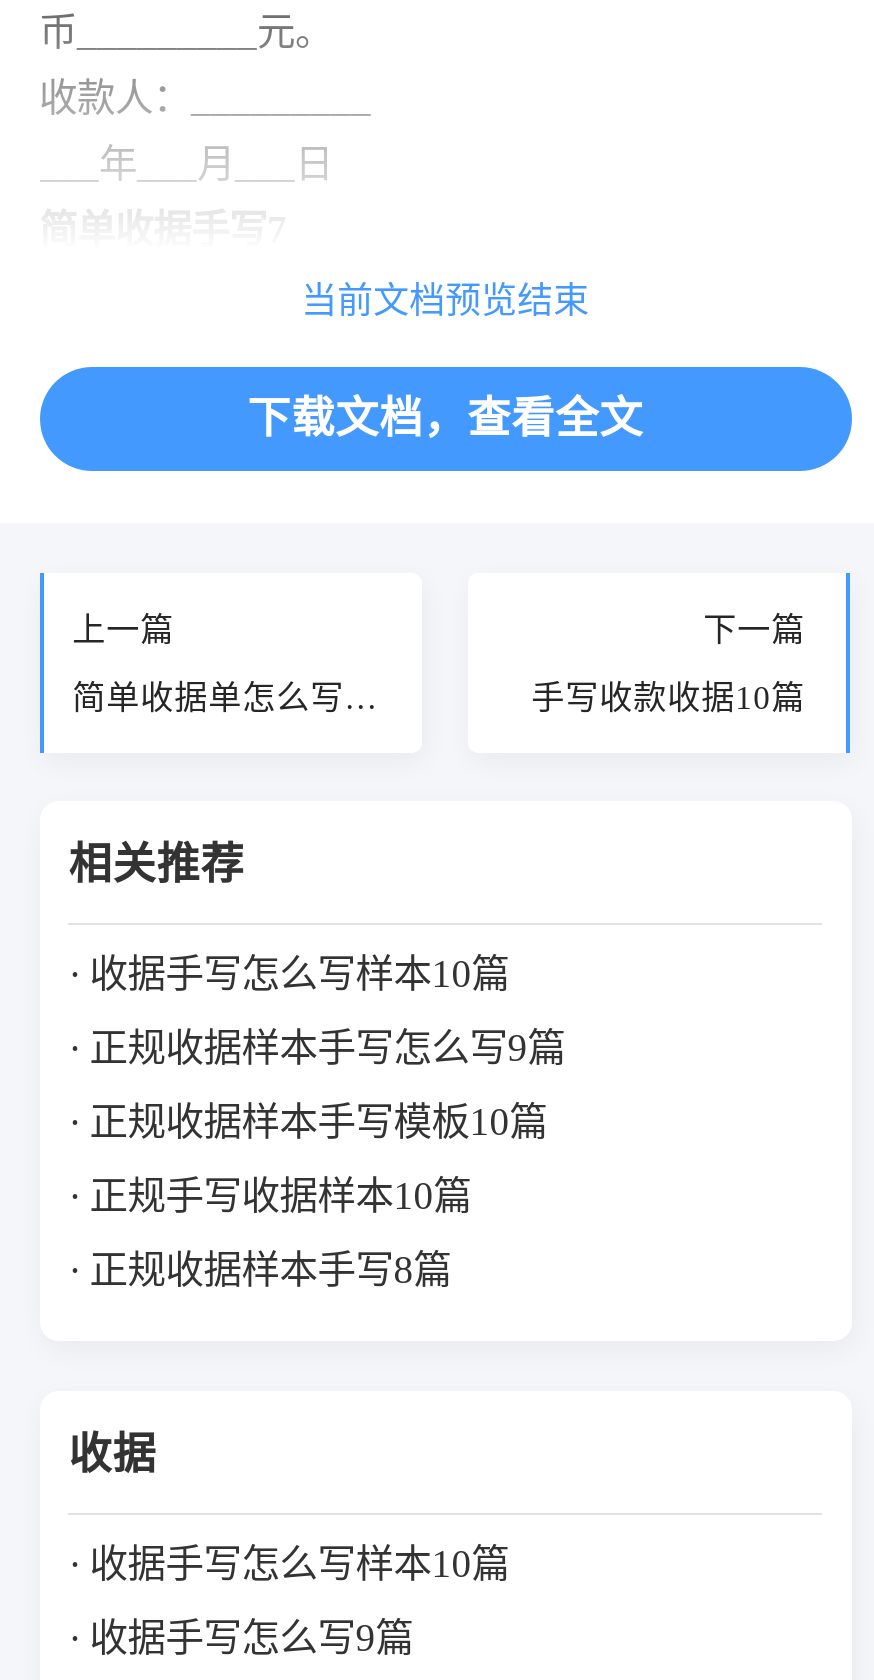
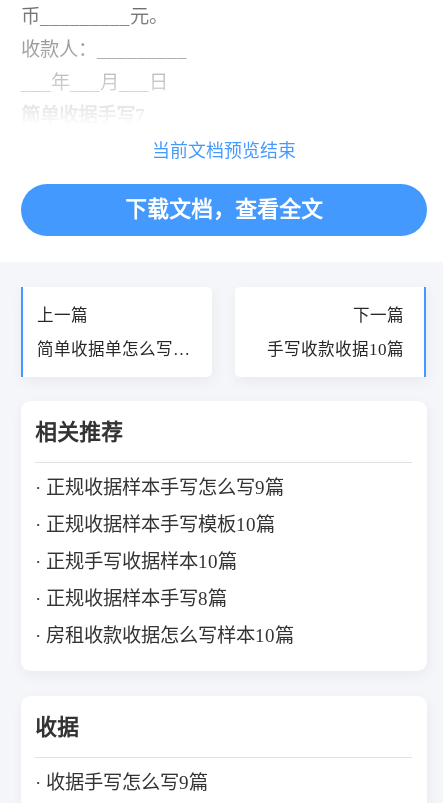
- 收据手写怎么写样本10篇

+ 房租收款收据怎么写样本10篇

- 收据手写怎么写样本10篇
